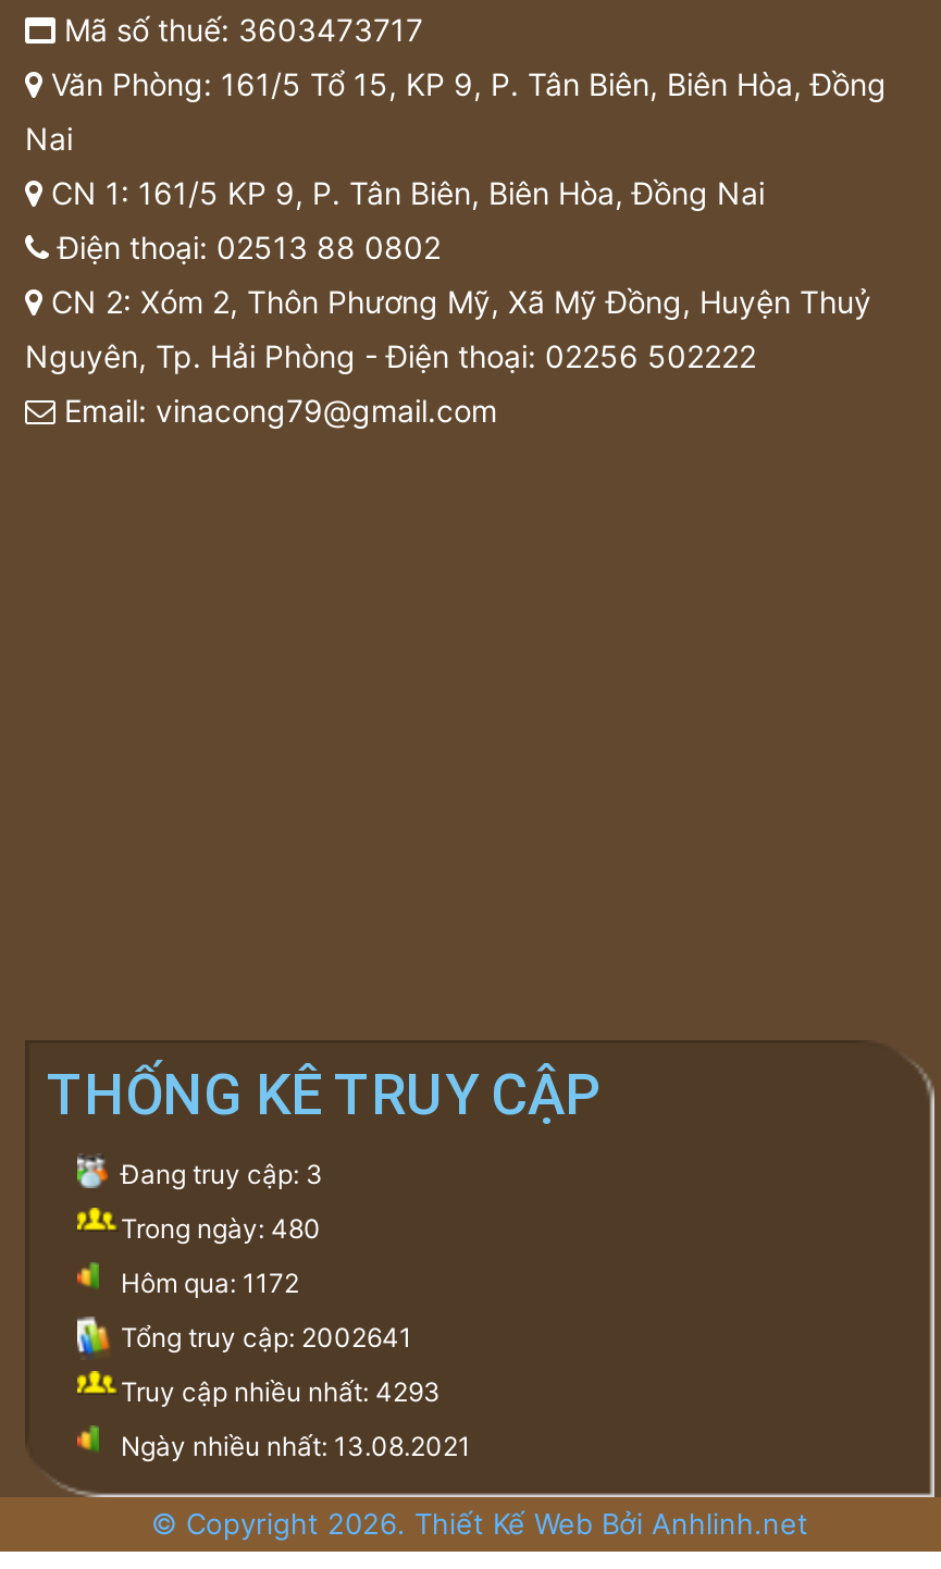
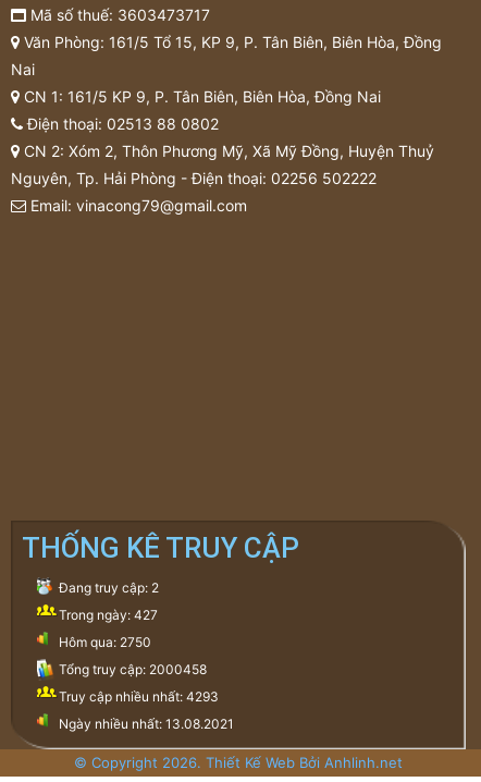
- Đang truy cập: 3
+ Đang truy cập: 2

- Trong ngày: 480
+ Trong ngày: 427

- Hôm qua: 1172
+ Hôm qua: 2750

- Tổng truy cập: 2002641
+ Tổng truy cập: 2000458
